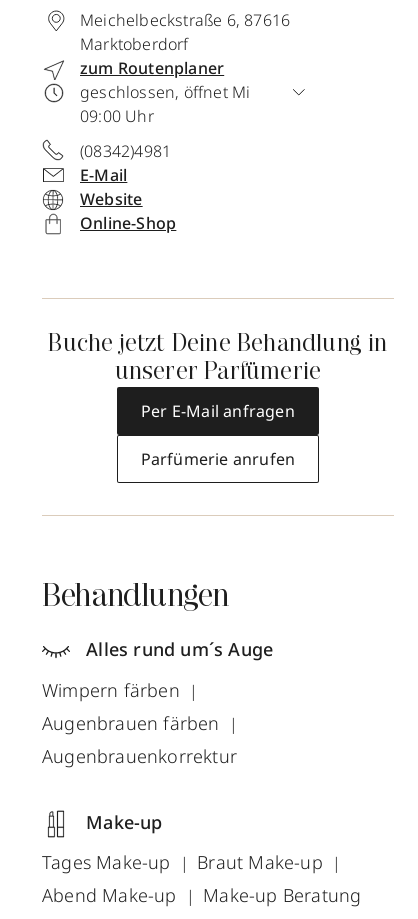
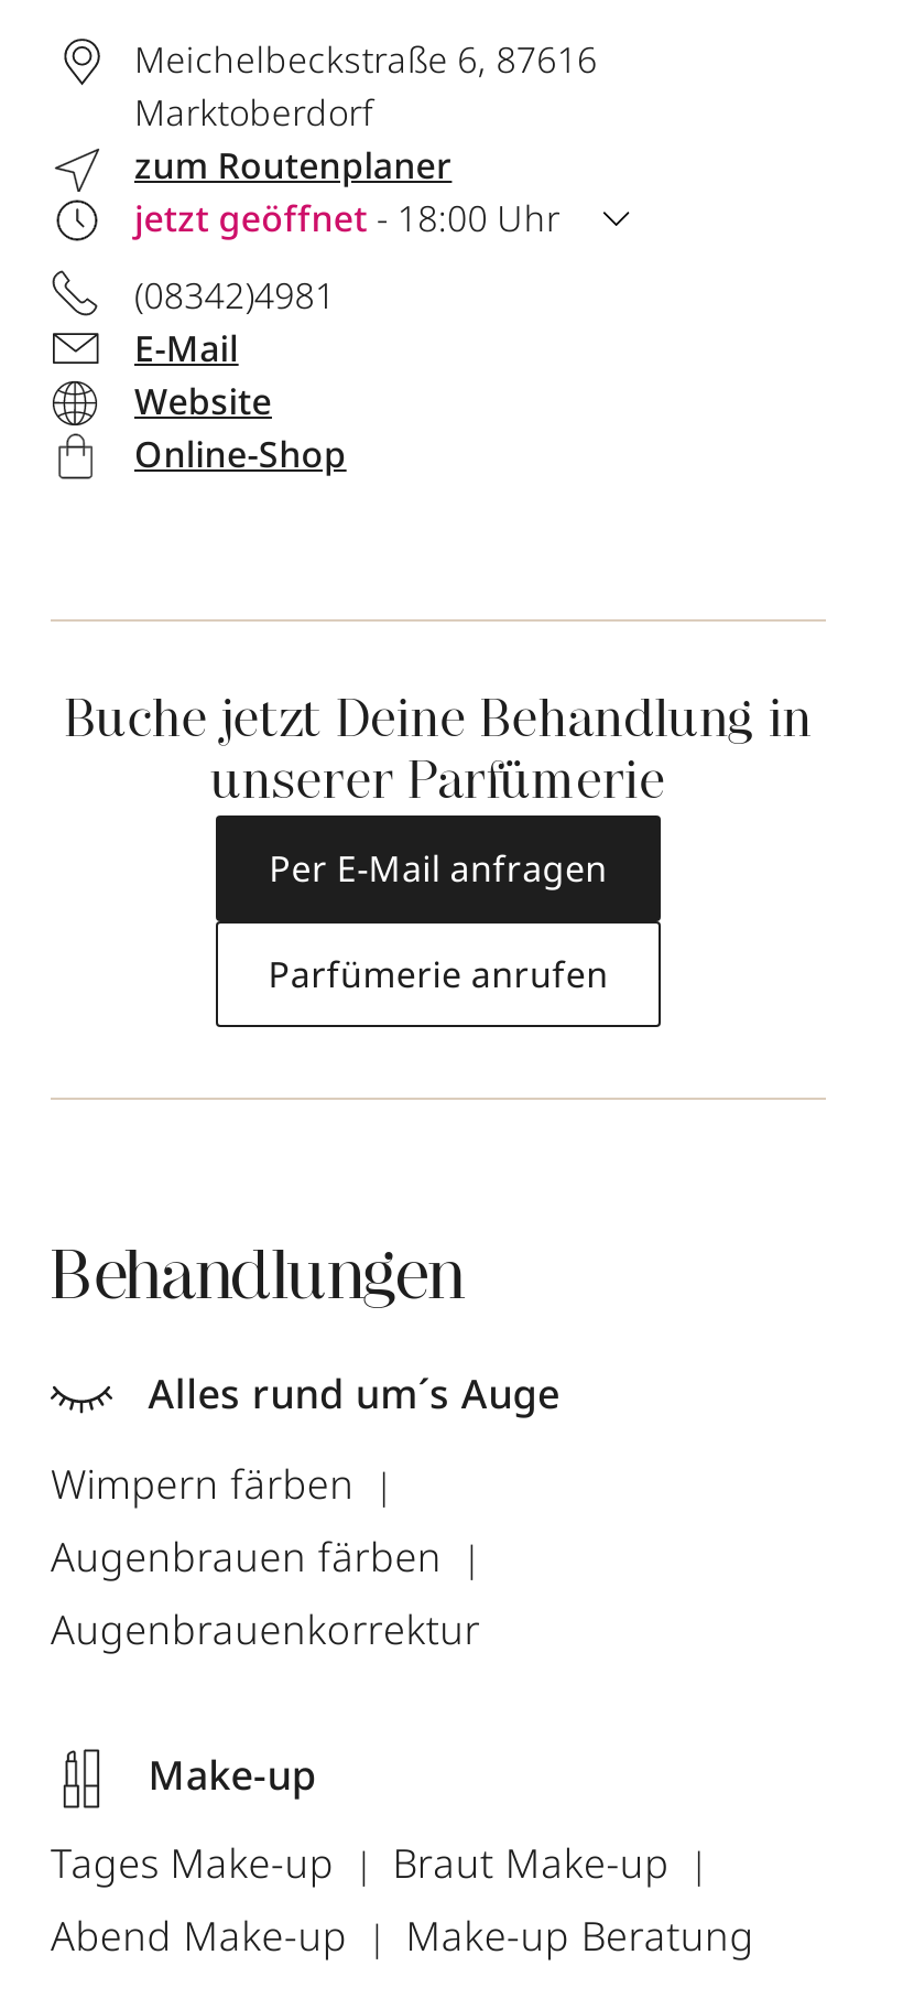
- geschlossen, öffnet Mi
- 09:00 Uhr
+ jetzt geöffnet - 18:00 Uhr
